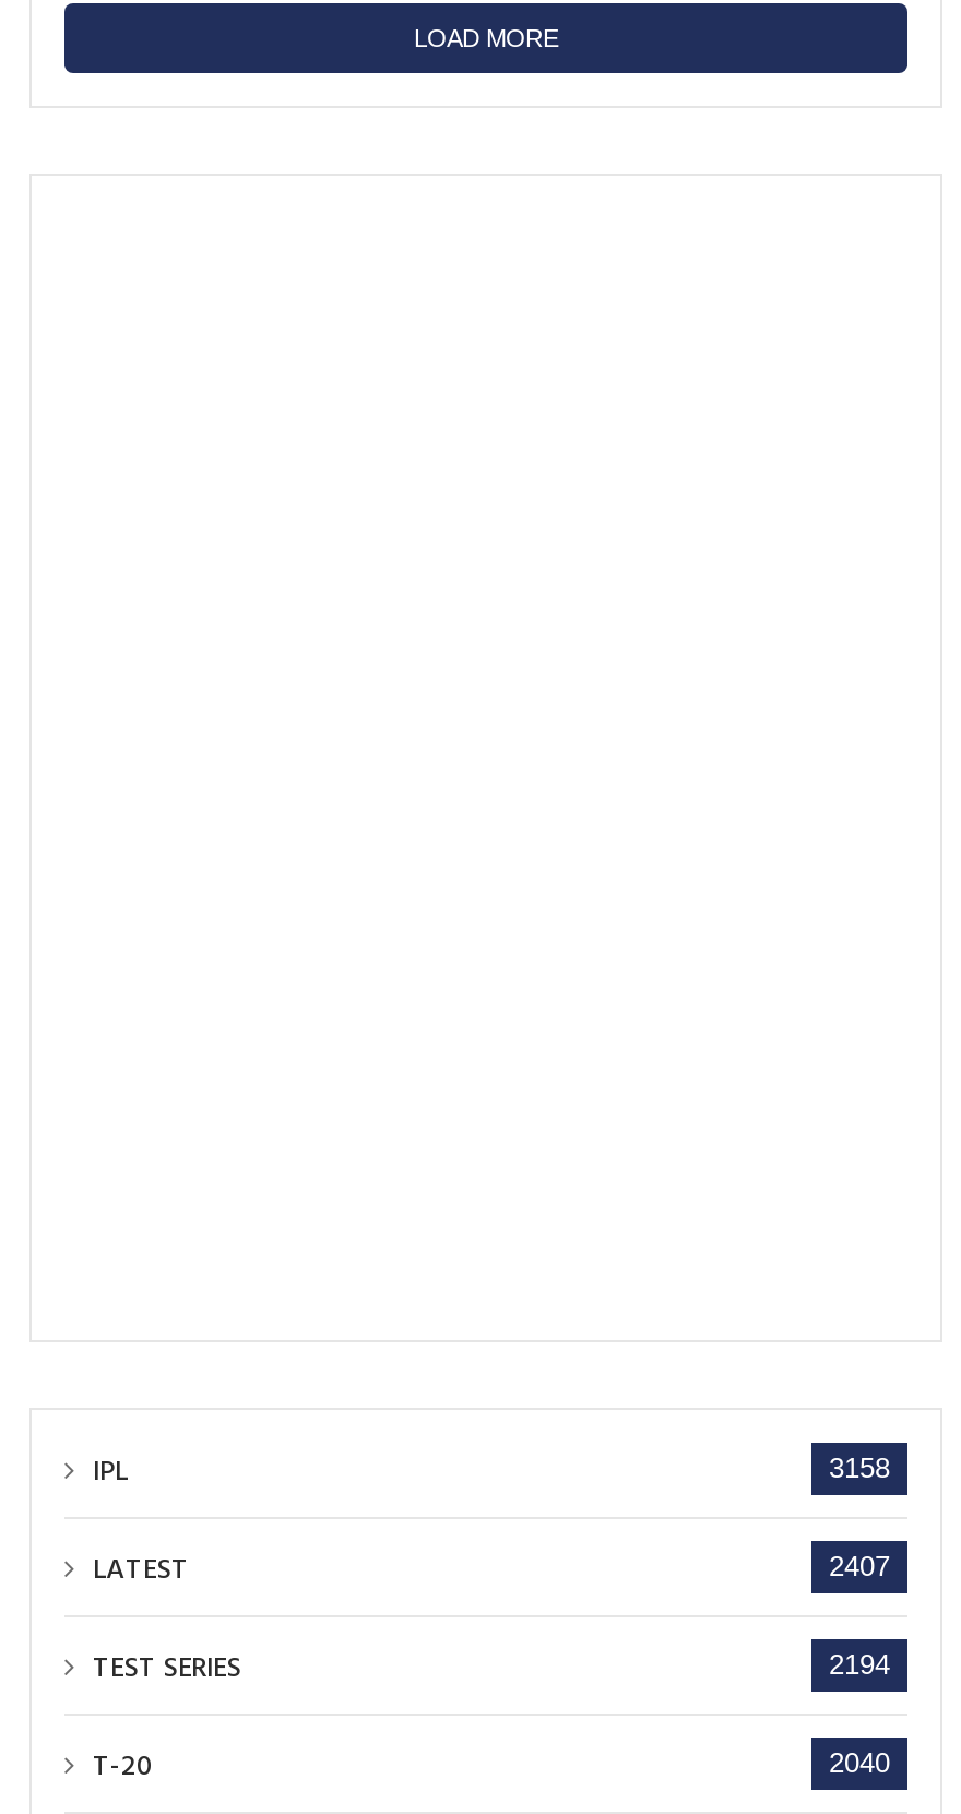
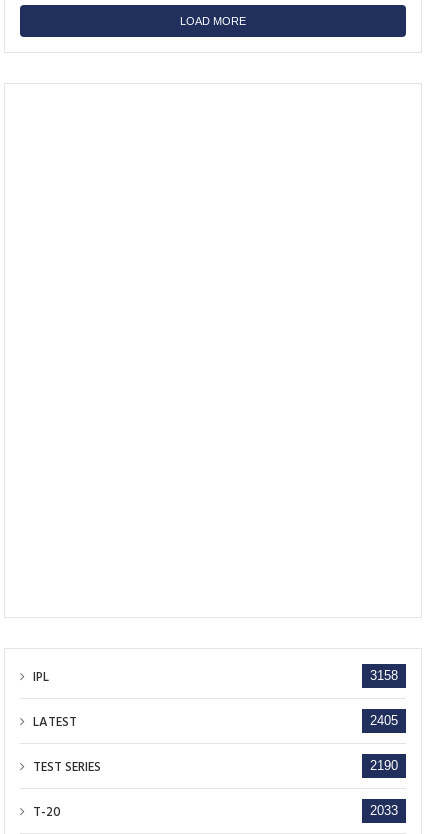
- 2407
+ 2405

- 2194
+ 2190

- 2040
+ 2033
